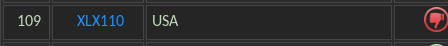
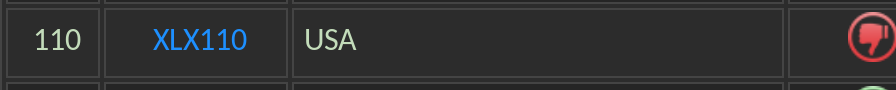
- 109
+ 110
